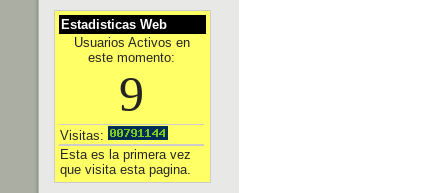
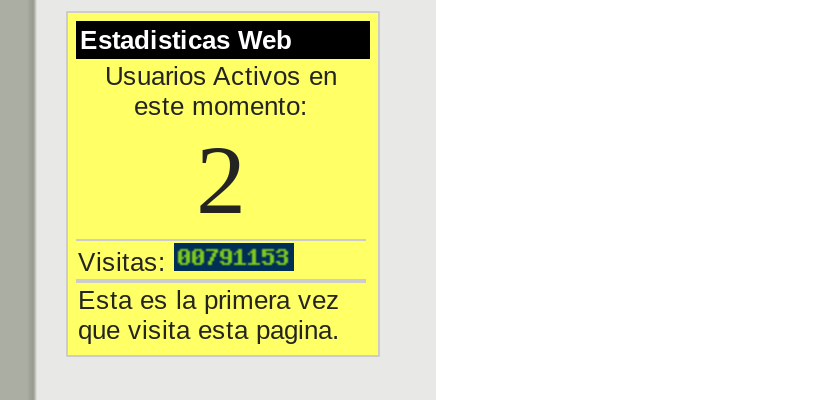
- 9
+ 2
